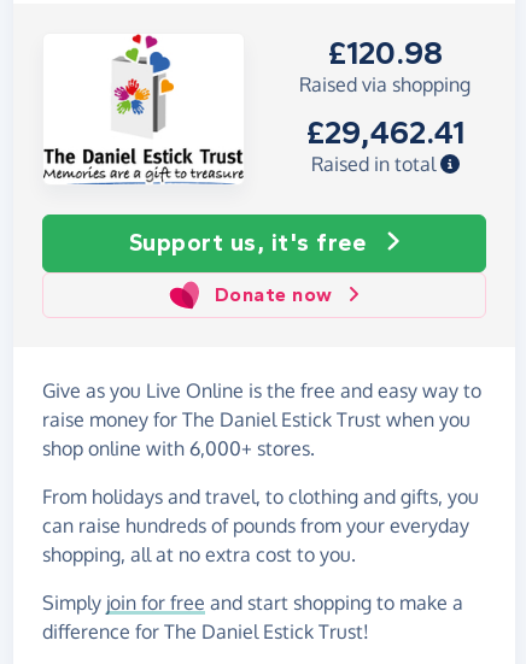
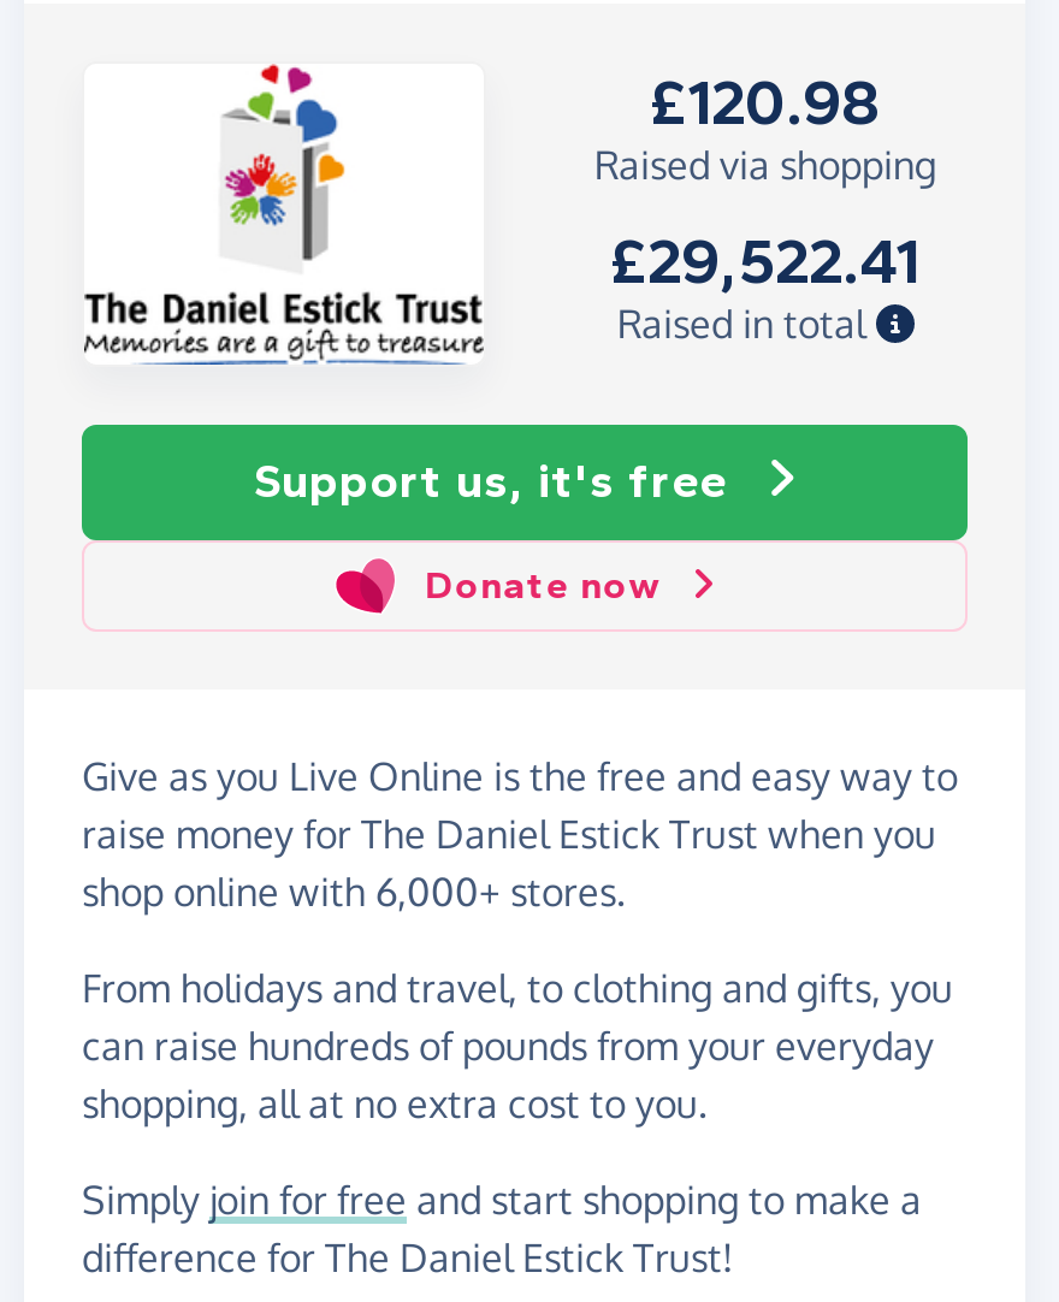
- £29,462.41
+ £29,522.41
